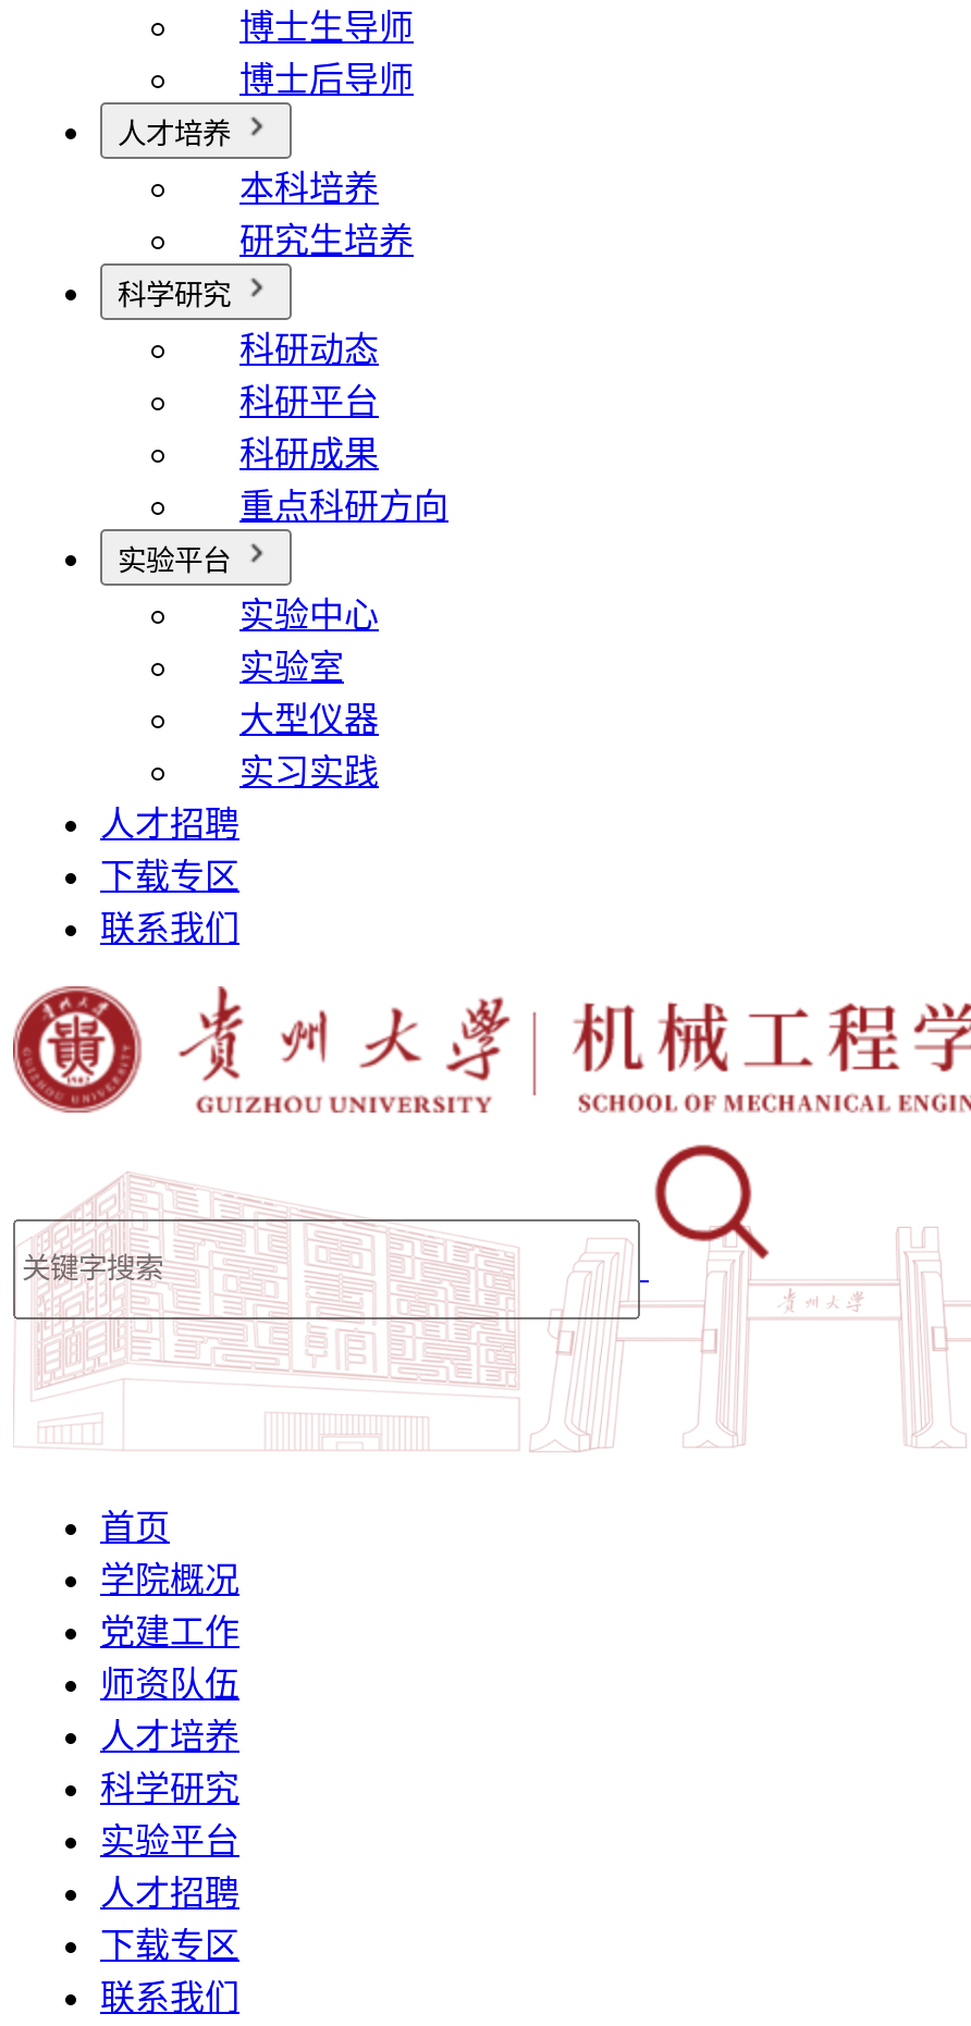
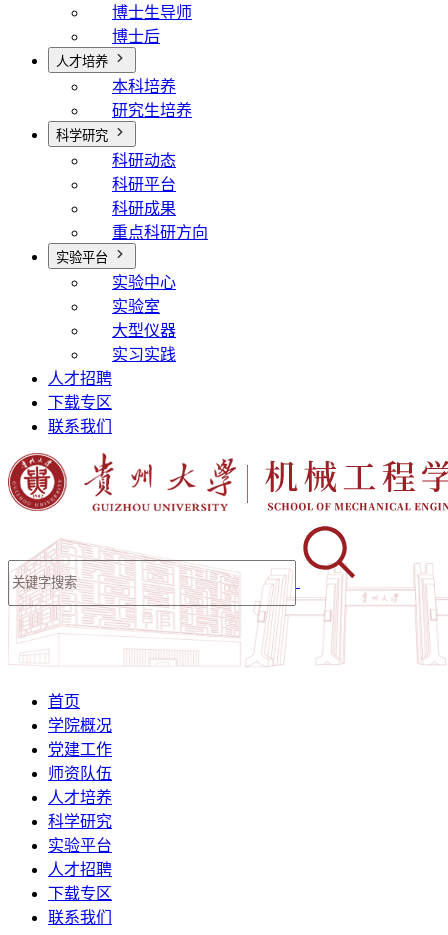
- 博士后导师
+ 博士后
